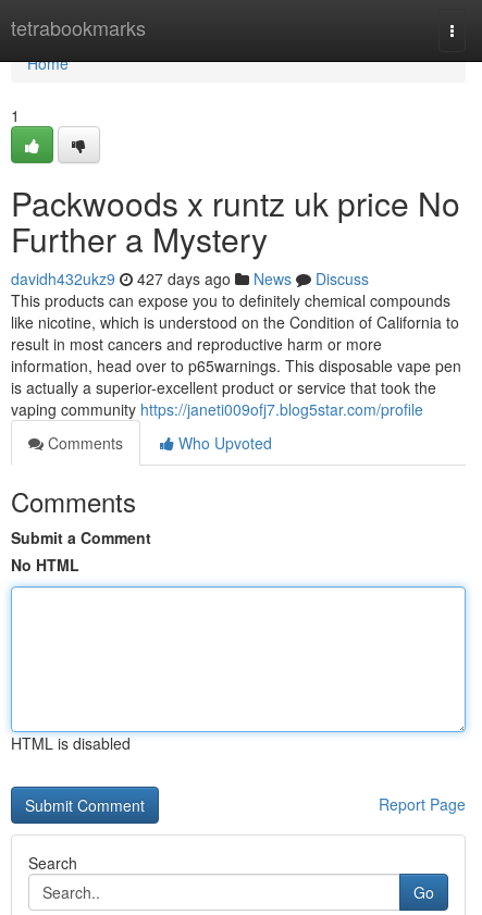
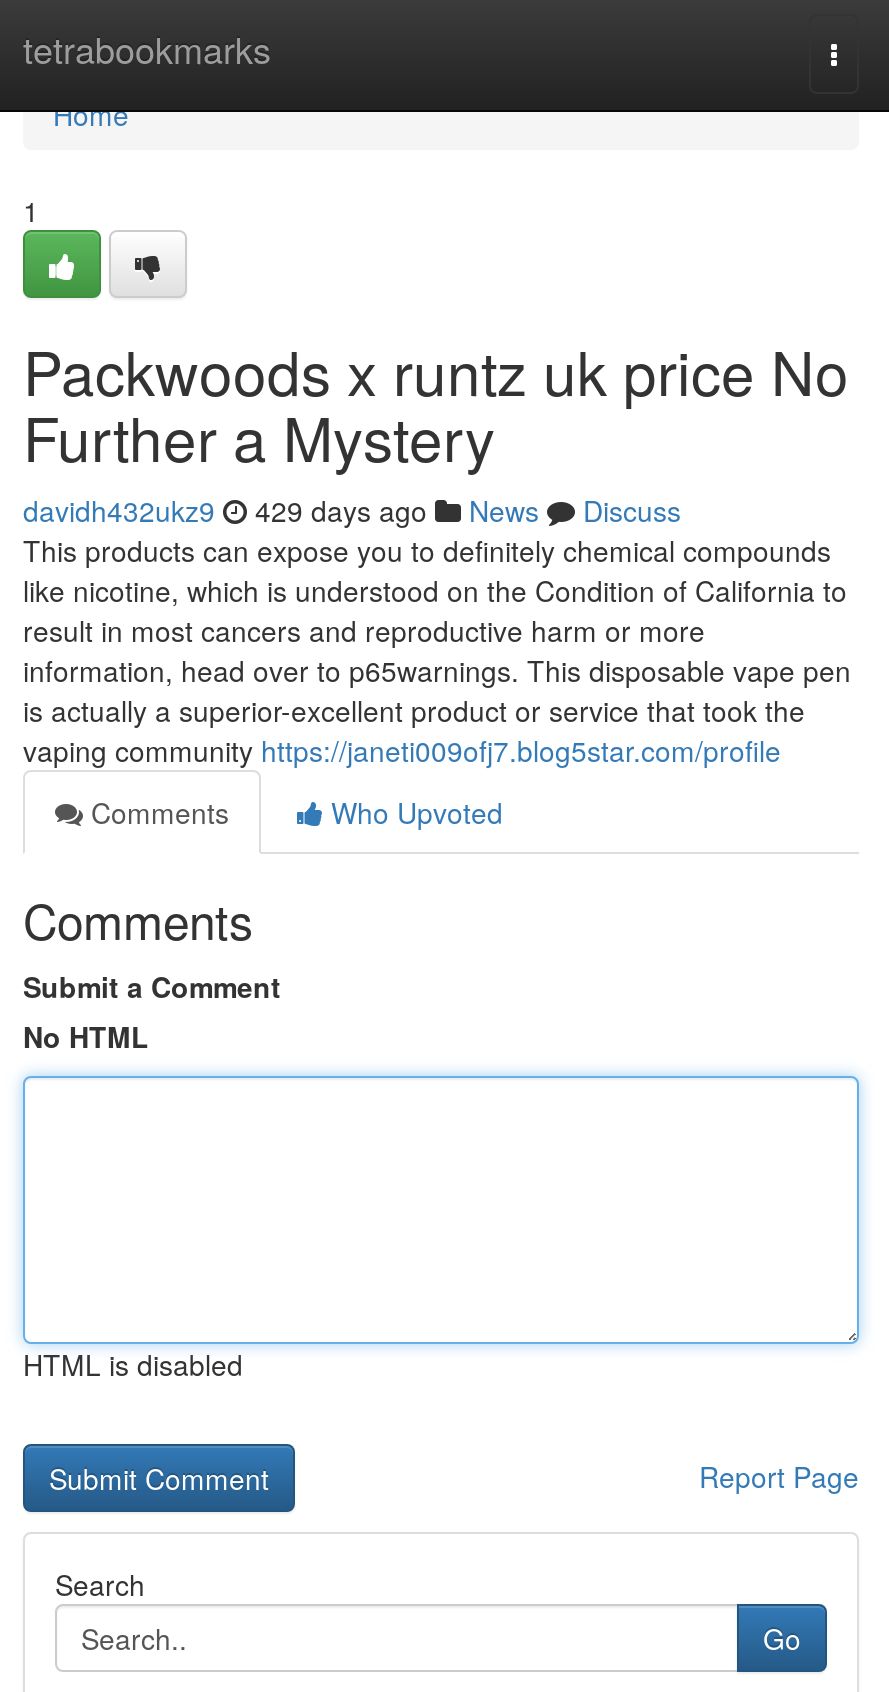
- davidh432ukz9 427 days ago News Discuss
+ davidh432ukz9 429 days ago News Discuss
